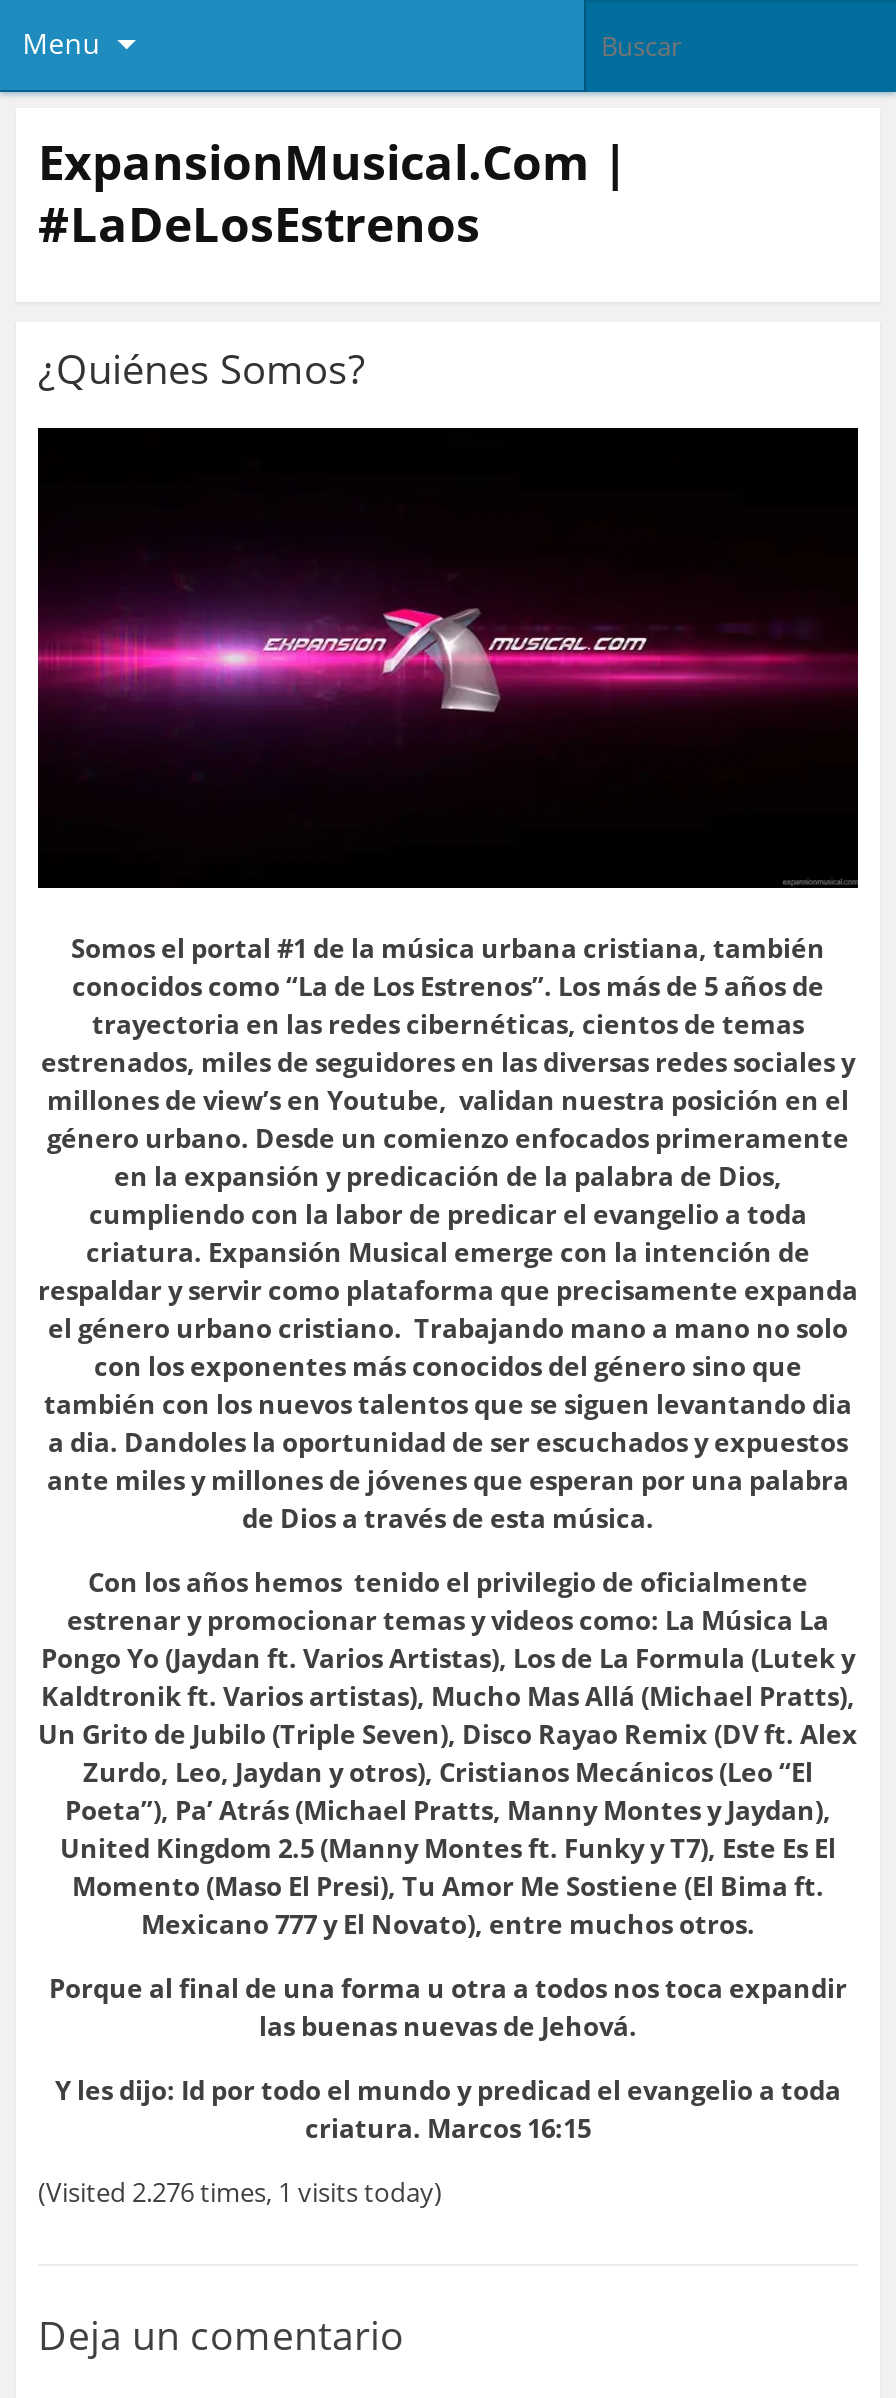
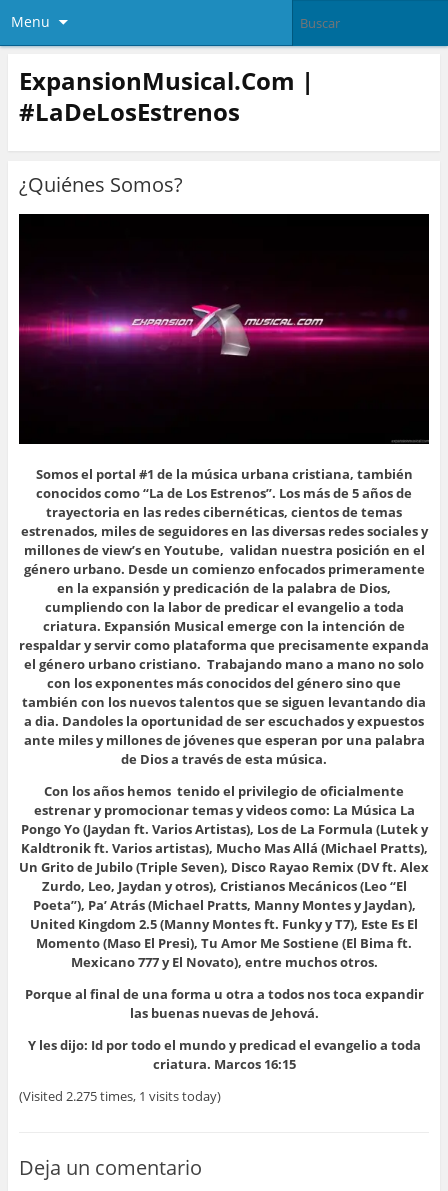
- (Visited 2.276 times, 1 visits today)
+ (Visited 2.275 times, 1 visits today)
